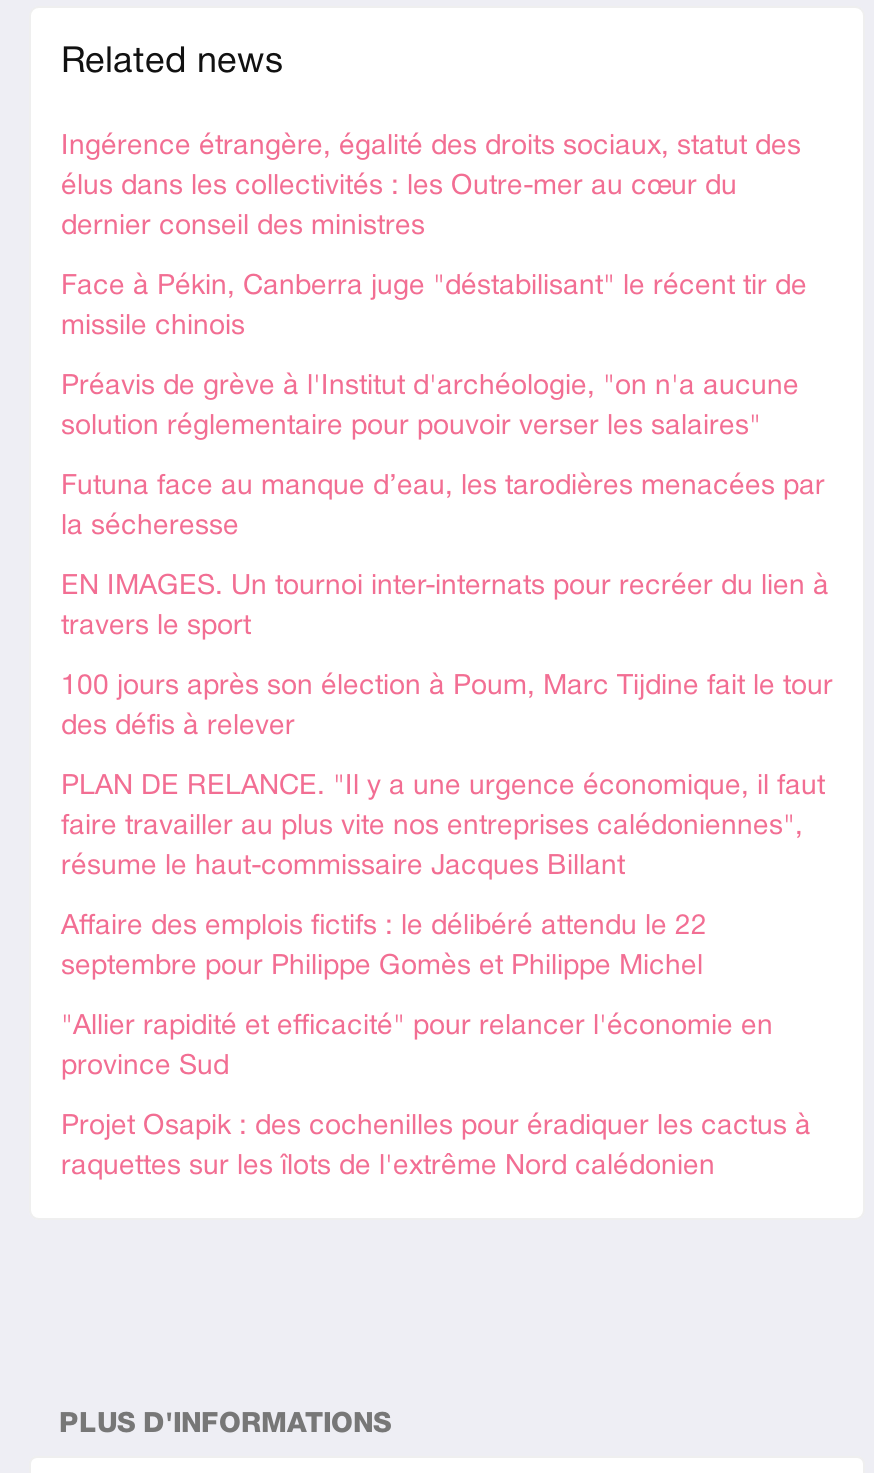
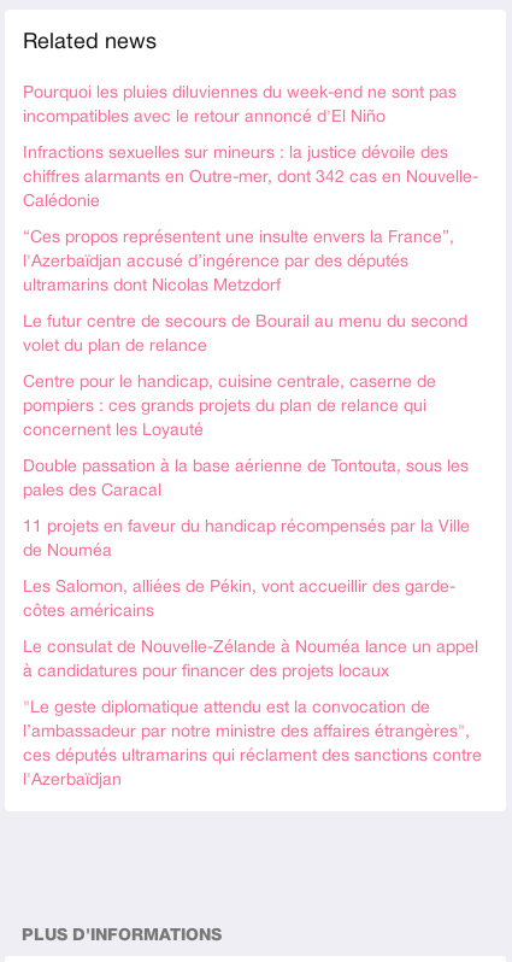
- Ingérence étrangère, égalité des droits sociaux, statut des
- élus dans les collectivités : les Outre-mer au cœur du
- dernier conseil des ministres
- Face à Pékin, Canberra juge "déstabilisant" le récent tir de
- missile chinois
- Préavis de grève à l'Institut d'archéologie, "on n'a aucune
- solution réglementaire pour pouvoir verser les salaires"
- Futuna face au manque d’eau, les tarodières menacées par
- la sécheresse
- EN IMAGES. Un tournoi inter-internats pour recréer du lien à
- travers le sport
- 100 jours après son élection à Poum, Marc Tijdine fait le tour
- des défis à relever
- PLAN DE RELANCE. "Il y a une urgence économique, il faut
- faire travailler au plus vite nos entreprises calédoniennes",
- résume le haut-commissaire Jacques Billant
- Affaire des emplois fictifs : le délibéré attendu le 22
- septembre pour Philippe Gomès et Philippe Michel
- "Allier rapidité et efficacité" pour relancer l'économie en
- province Sud
- Projet Osapik : des cochenilles pour éradiquer les cactus à
- raquettes sur les îlots de l'extrême Nord calédonien
+ Pourquoi les pluies diluviennes du week-end ne sont pas
+ incompatibles avec le retour annoncé d'El Niño
+ Infractions sexuelles sur mineurs : la justice dévoile des
+ chiffres alarmants en Outre-mer, dont 342 cas en Nouvelle-
+ Calédonie
+ “Ces propos représentent une insulte envers la France”,
+ l'Azerbaïdjan accusé d’ingérence par des députés
+ ultramarins dont Nicolas Metzdorf
+ Le futur centre de secours de Bourail au menu du second
+ volet du plan de relance
+ Centre pour le handicap, cuisine centrale, caserne de
+ pompiers : ces grands projets du plan de relance qui
+ concernent les Loyauté
+ Double passation à la base aérienne de Tontouta, sous les
+ pales des Caracal
+ 11 projets en faveur du handicap récompensés par la Ville
+ de Nouméa
+ Les Salomon, alliées de Pékin, vont accueillir des garde-
+ côtes américains
+ Le consulat de Nouvelle-Zélande à Nouméa lance un appel
+ à candidatures pour financer des projets locaux
+ "Le geste diplomatique attendu est la convocation de
+ l’ambassadeur par notre ministre des affaires étrangères",
+ ces députés ultramarins qui réclament des sanctions contre
+ l'Azerbaïdjan
